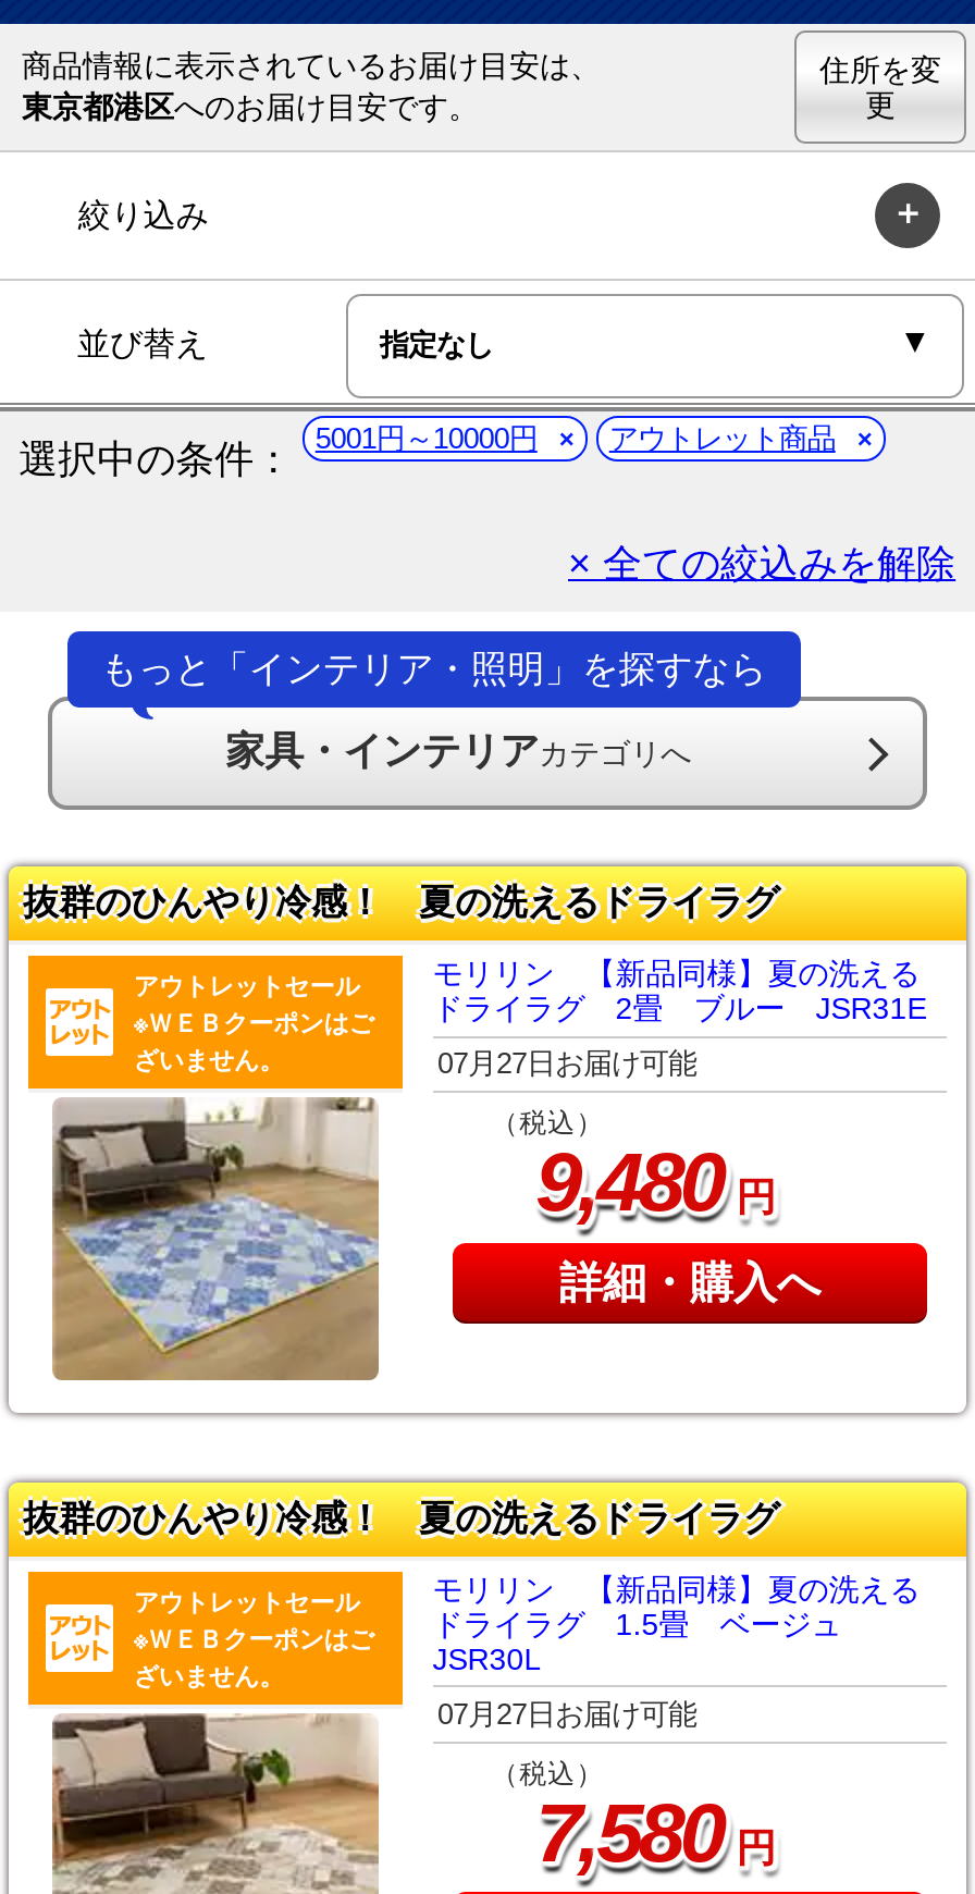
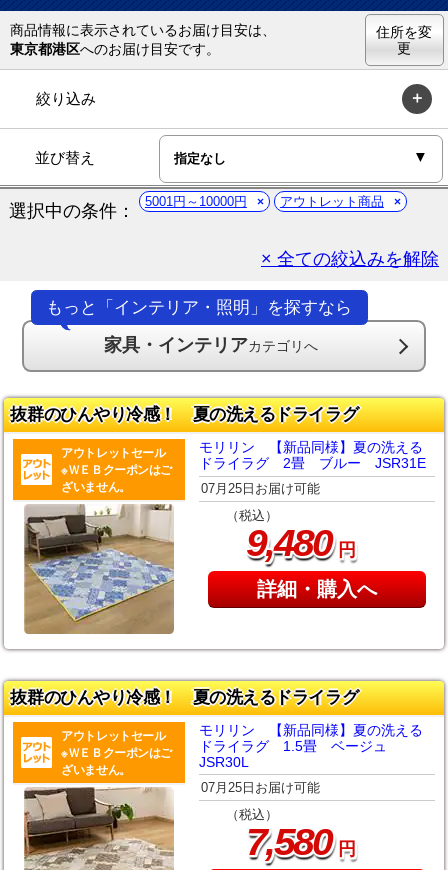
- 07月27日お届け可能
+ 07月25日お届け可能

- 07月27日お届け可能
+ 07月25日お届け可能
